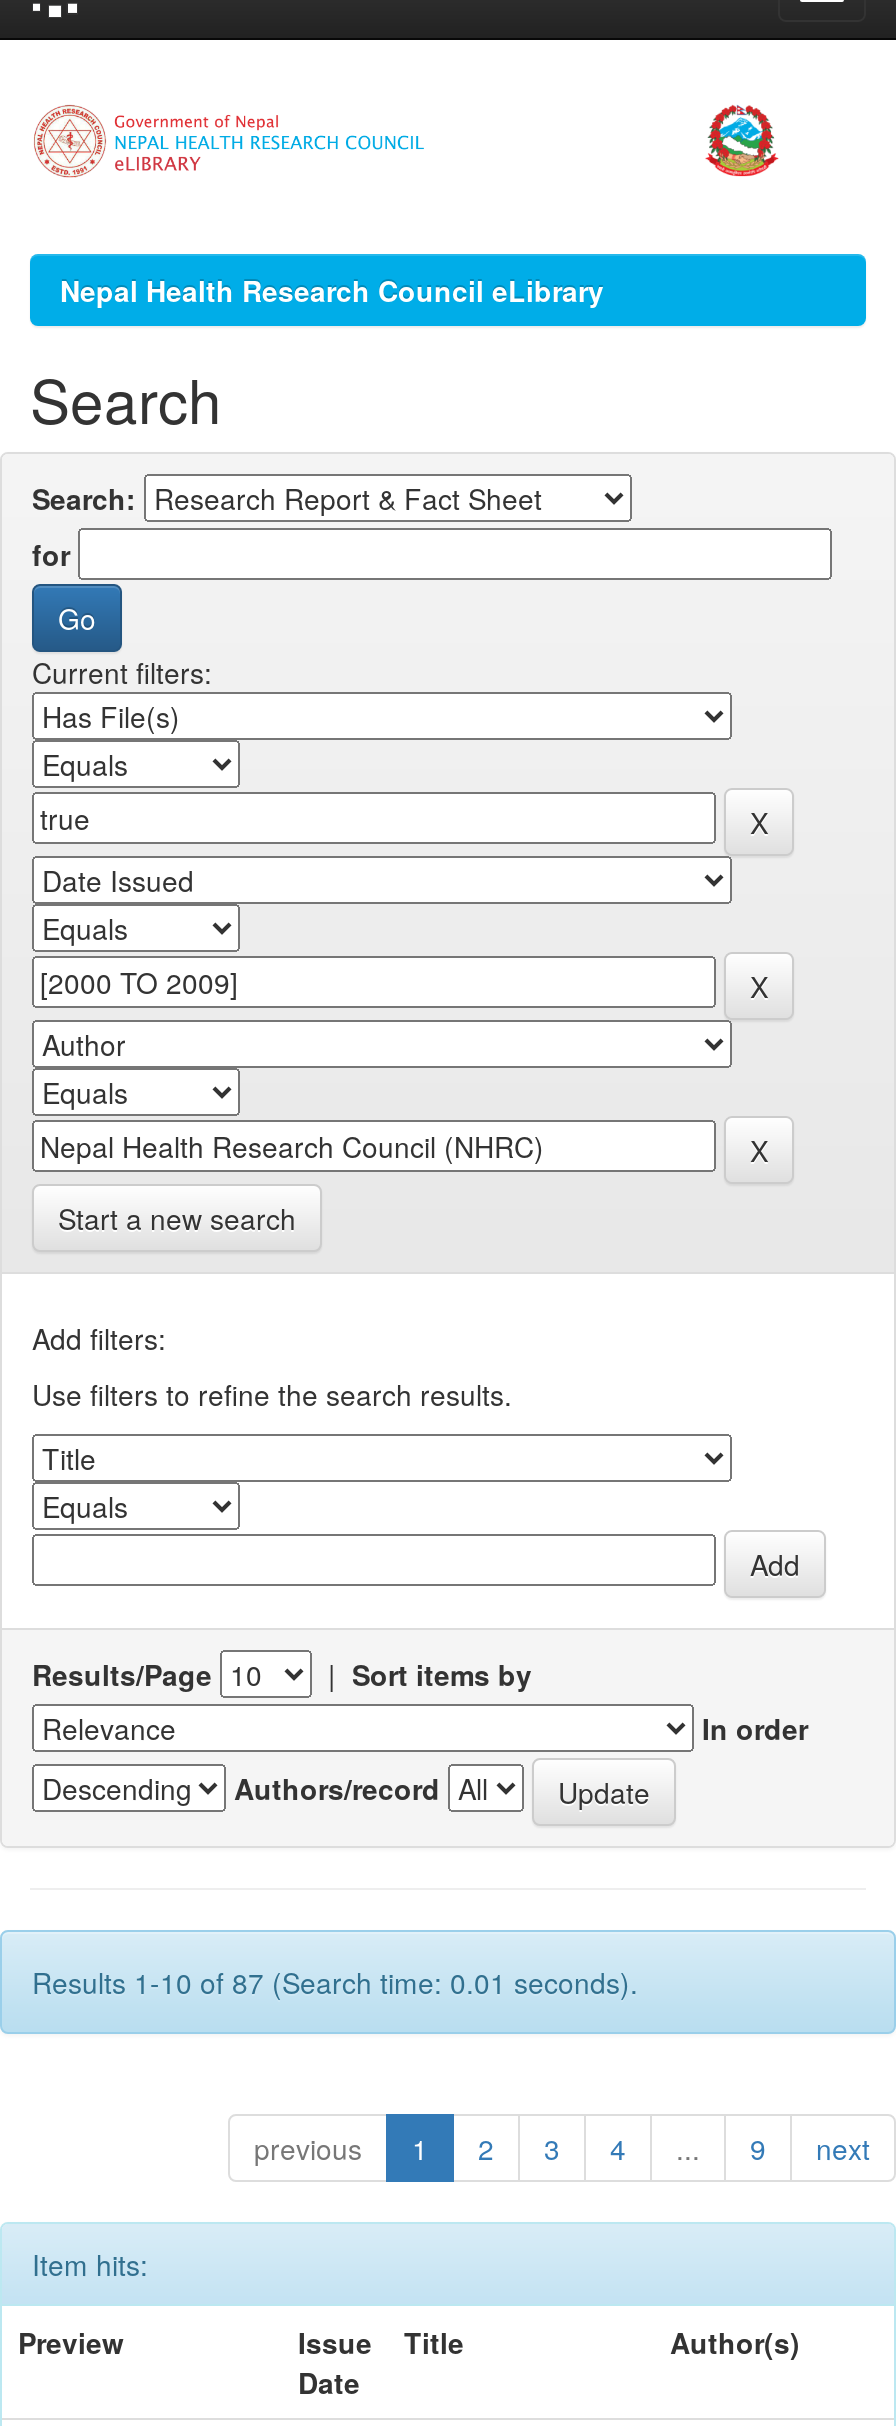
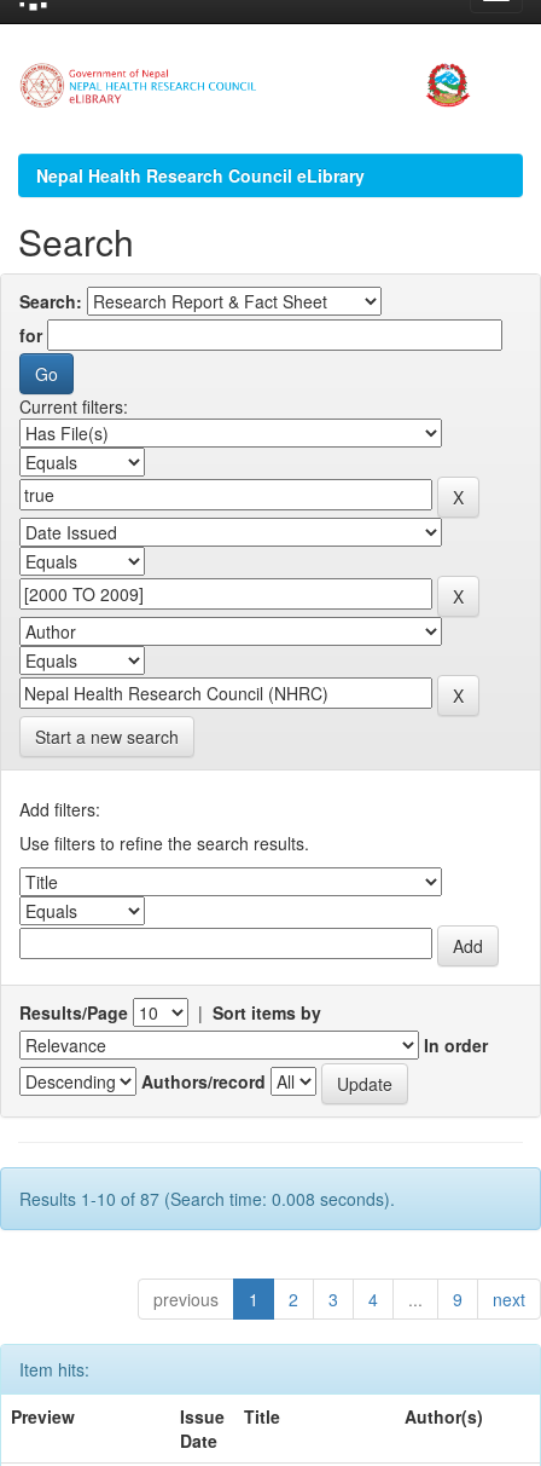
- Results 1-10 of 87 (Search time: 0.01 seconds).
+ Results 1-10 of 87 (Search time: 0.008 seconds).
